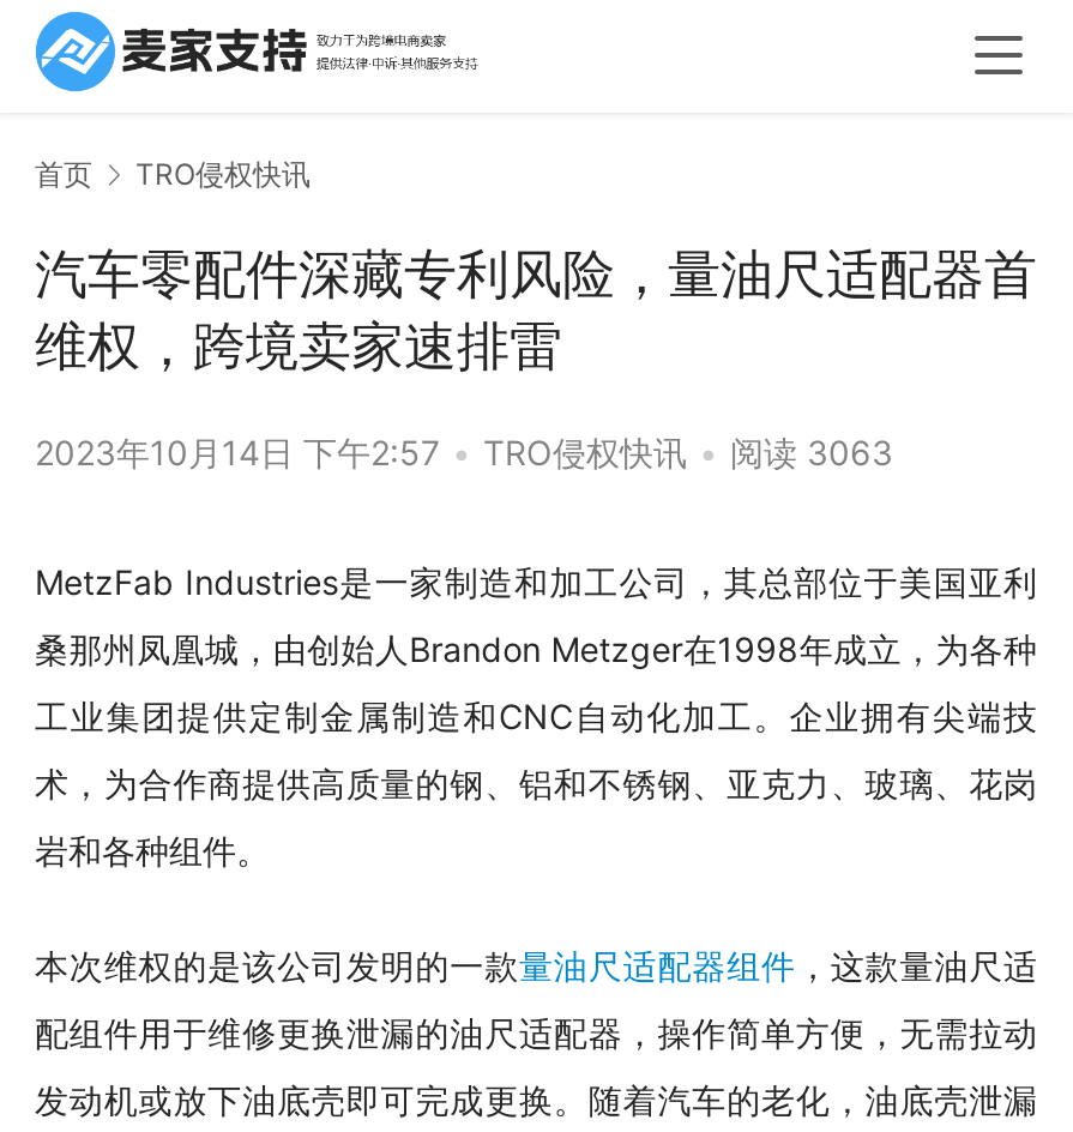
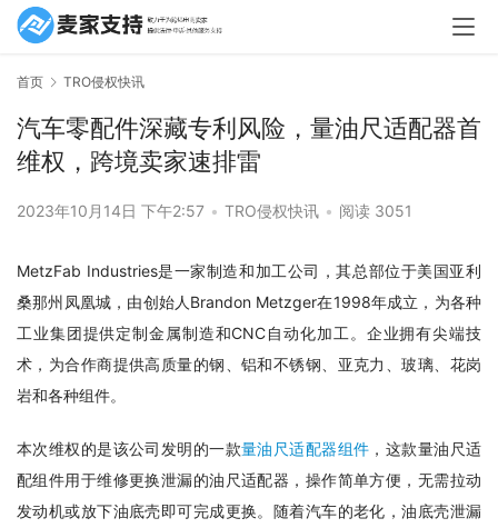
- 2023年10月14日 下午2:57 • TRO侵权快讯 • 阅读 3063
+ 2023年10月14日 下午2:57 • TRO侵权快讯 • 阅读 3051
